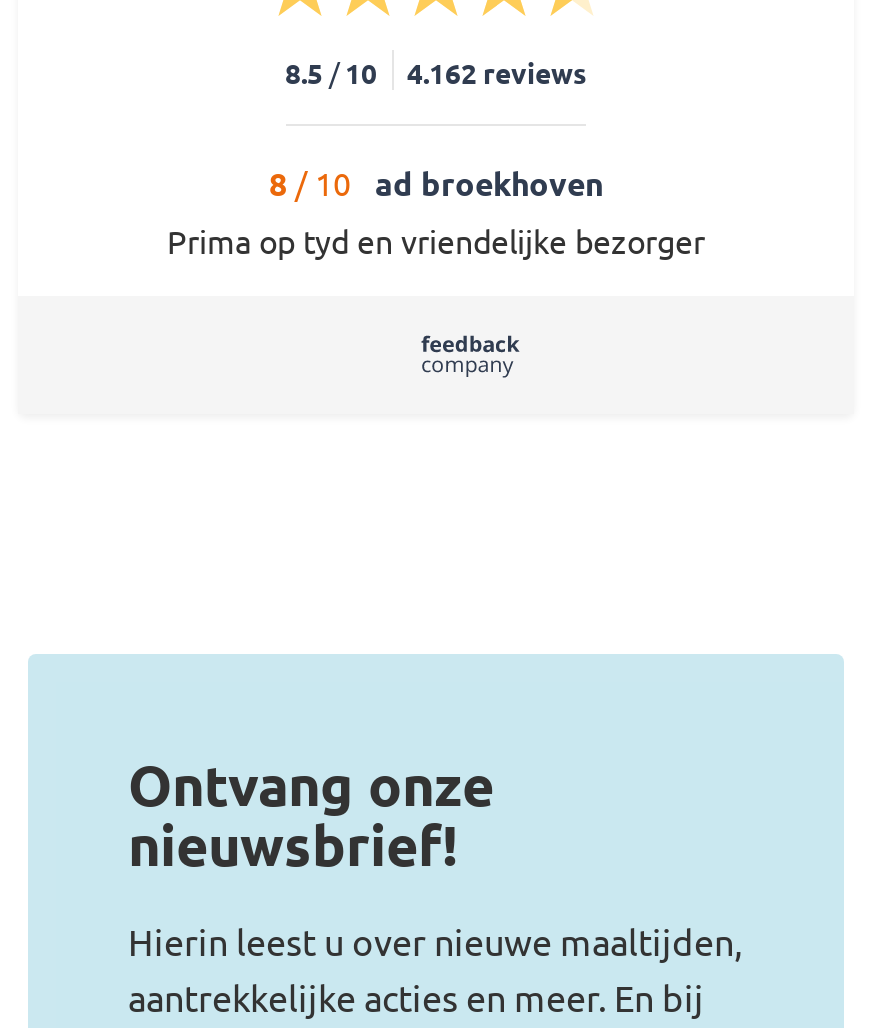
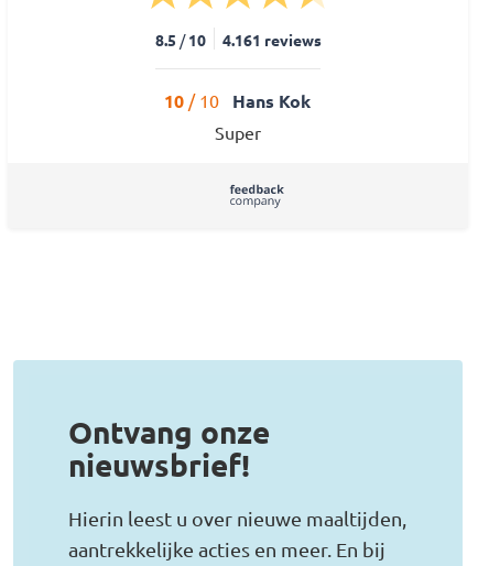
- 8.5 / 10 4.162 reviews
+ 8.5 / 10 4.161 reviews

- 8 / 10 ad broekhoven
- Prima op tyd en vriendelijke bezorger
+ 10 / 10 Hans Kok
+ Super
